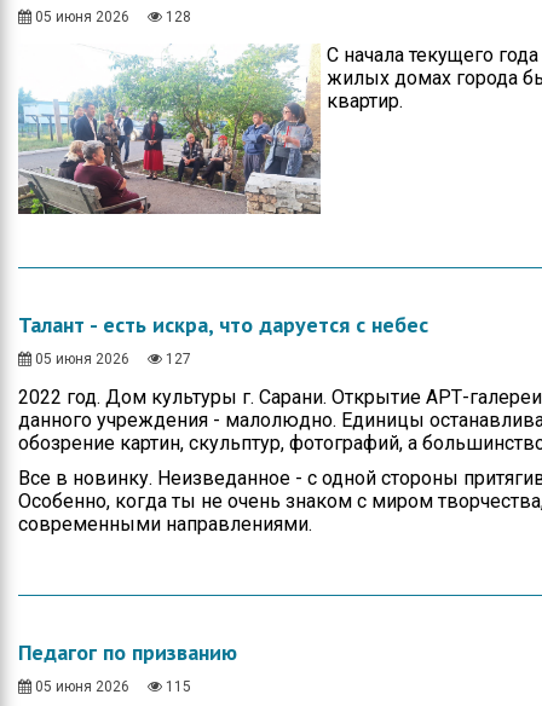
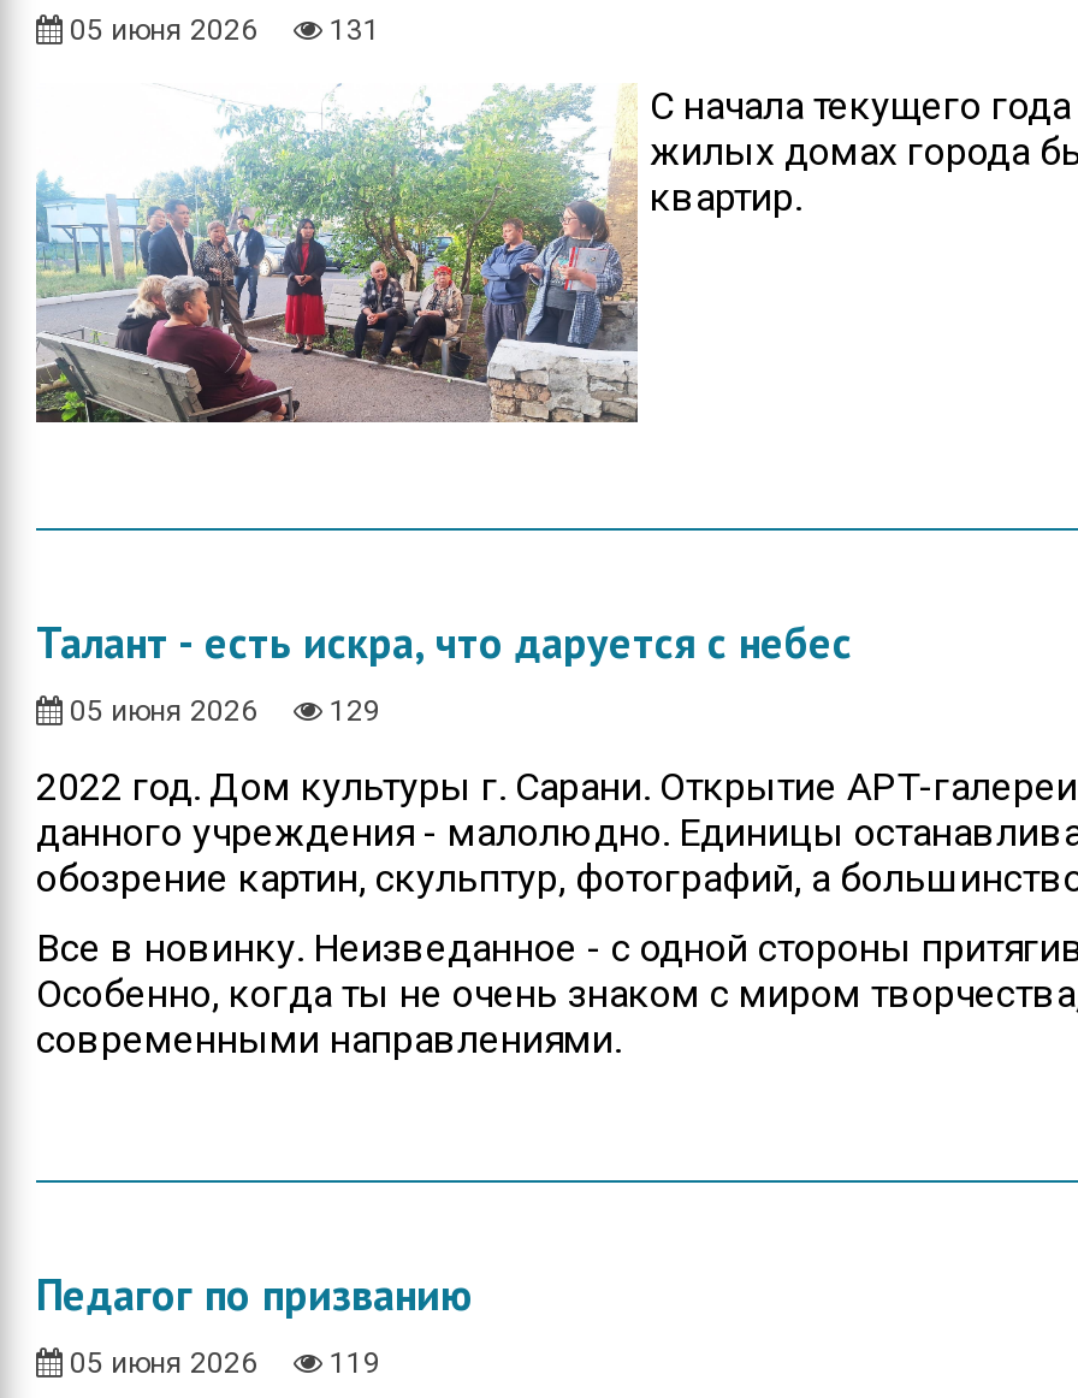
- 128
+ 131

- 127
+ 129

- 115
+ 119
